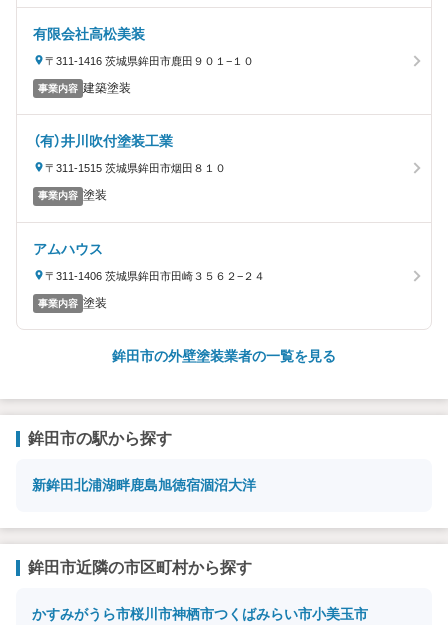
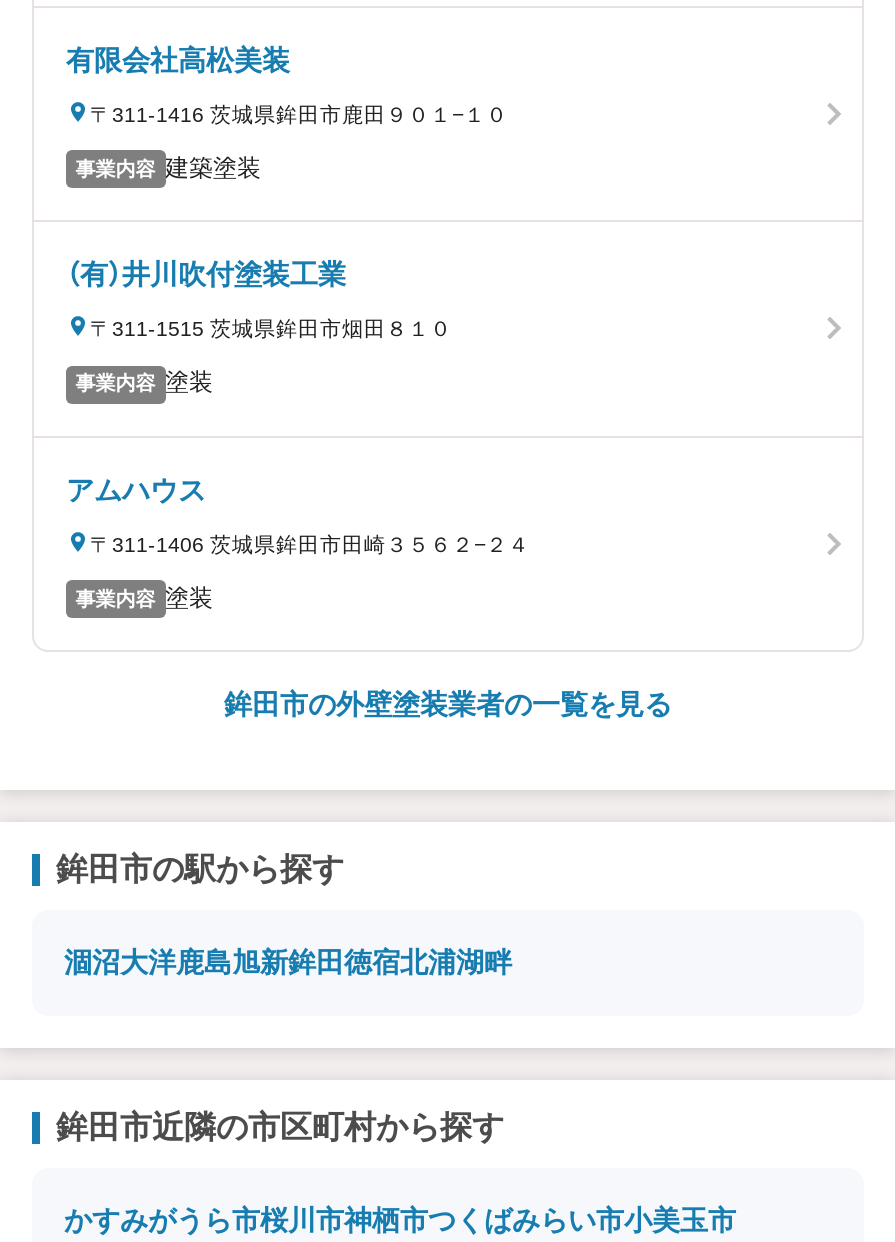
- 新鉾田北浦湖畔鹿島旭徳宿涸沼大洋
+ 涸沼大洋鹿島旭新鉾田徳宿北浦湖畔
